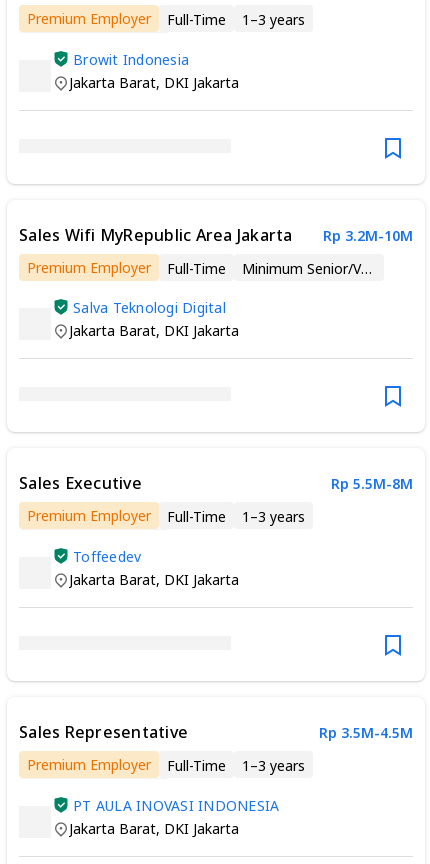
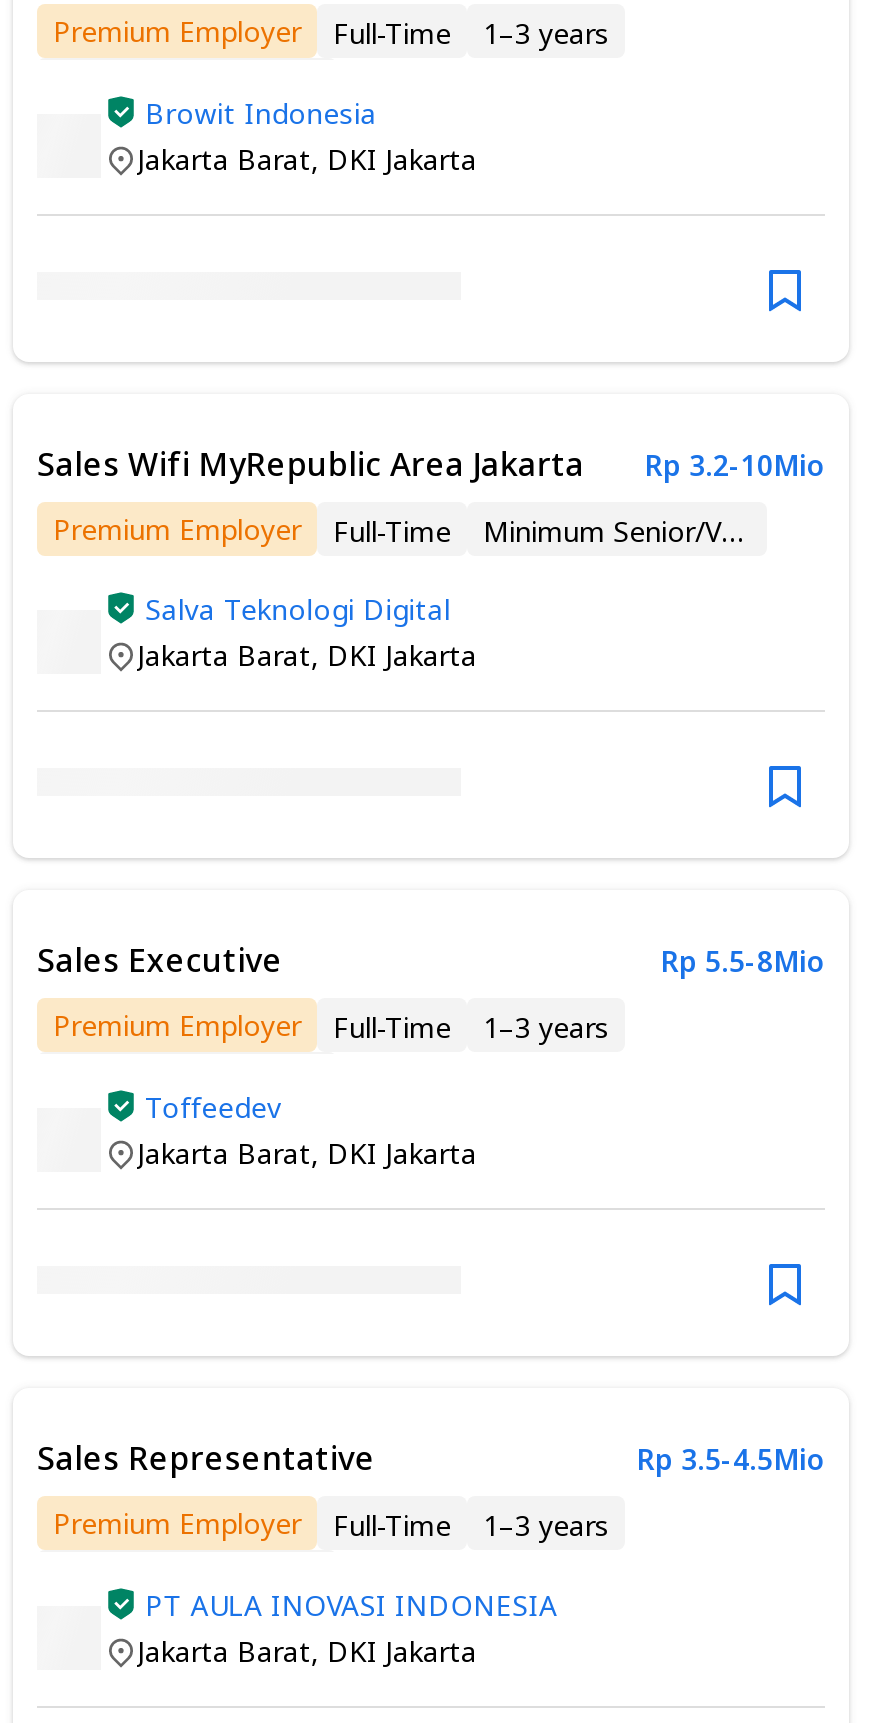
- Rp 3.2M-10M
+ Rp 3.2-10Mio

- Rp 5.5M-8M
+ Rp 5.5-8Mio

- Rp 3.5M-4.5M
+ Rp 3.5-4.5Mio
